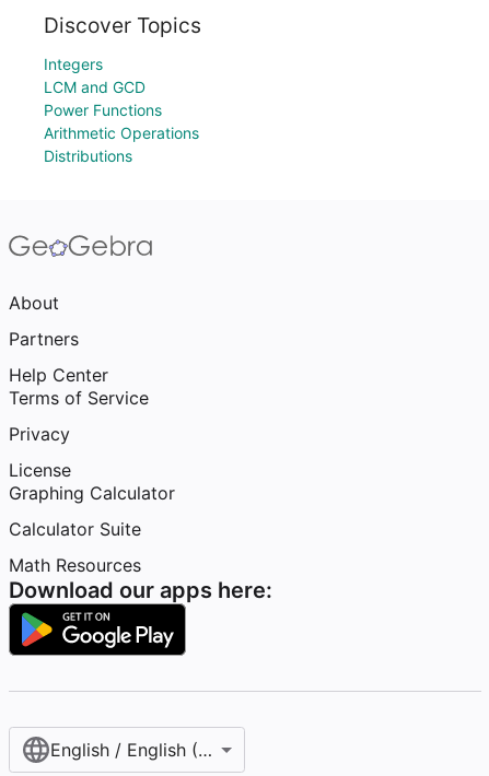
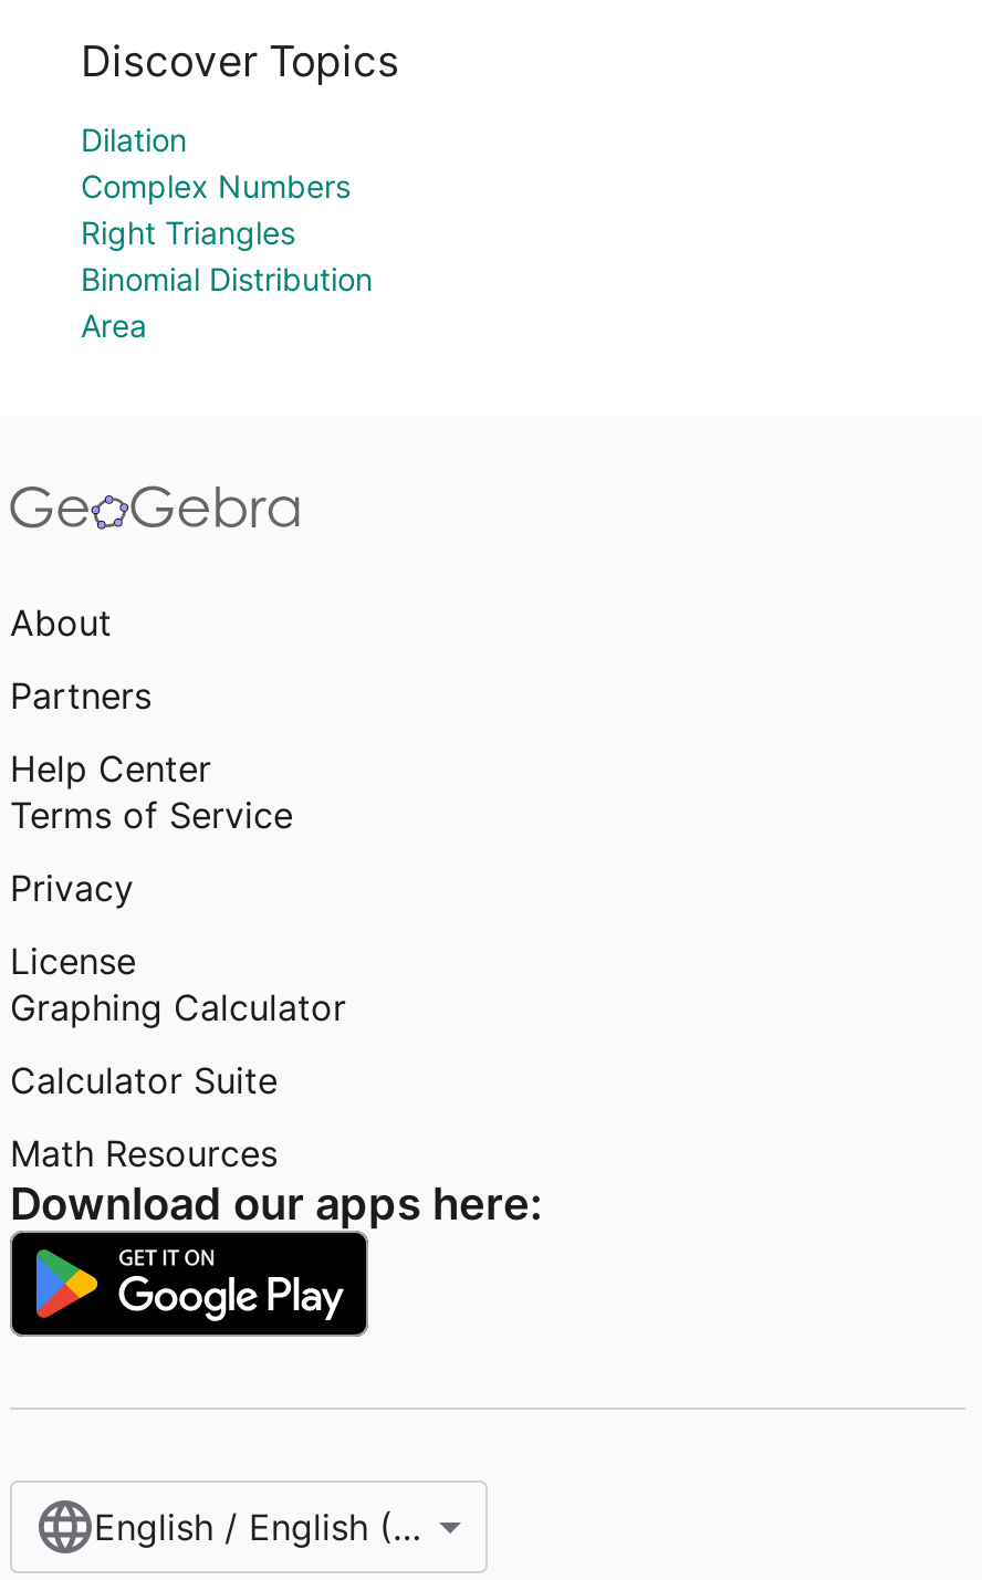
- Integers
- LCM and GCD
- Power Functions
- Arithmetic Operations
- Distributions
+ Dilation
+ Complex Numbers
+ Right Triangles
+ Binomial Distribution
+ Area
